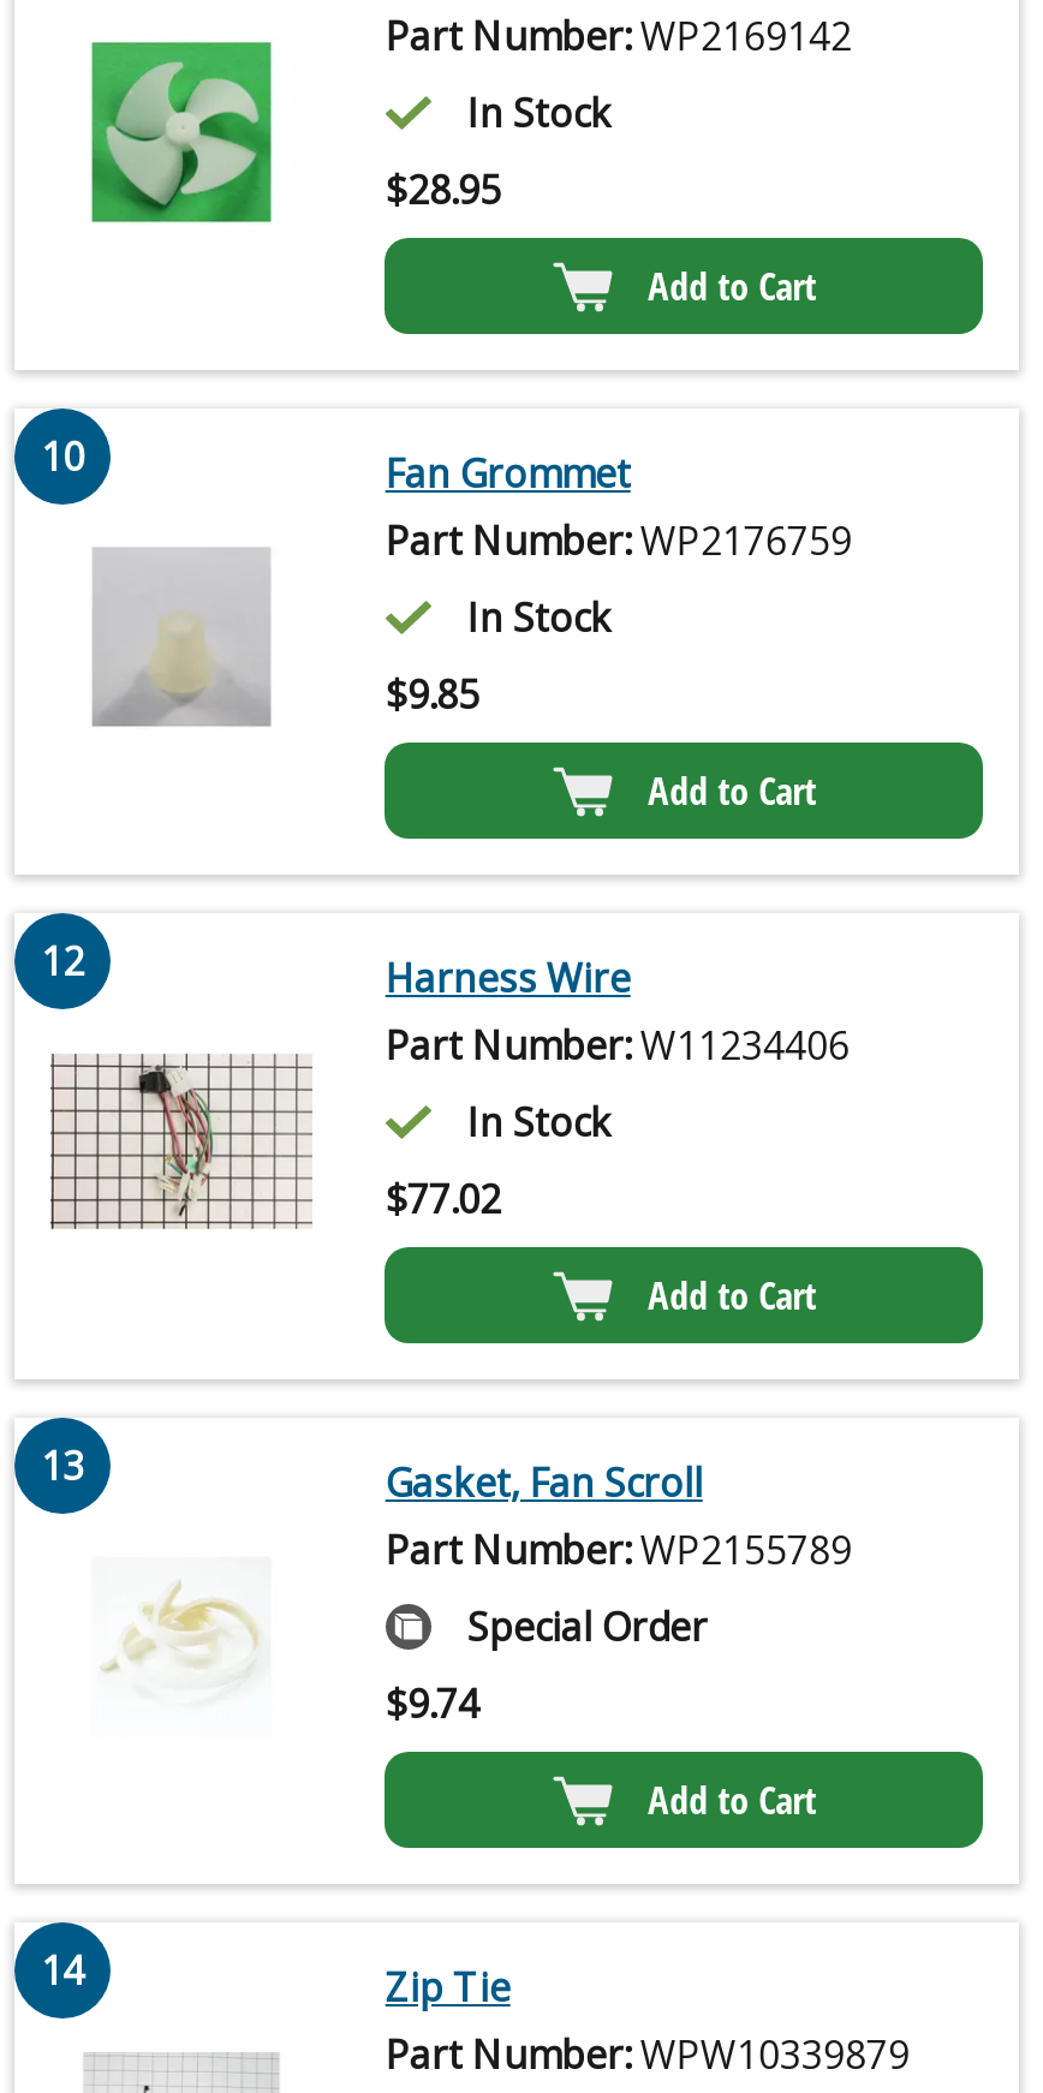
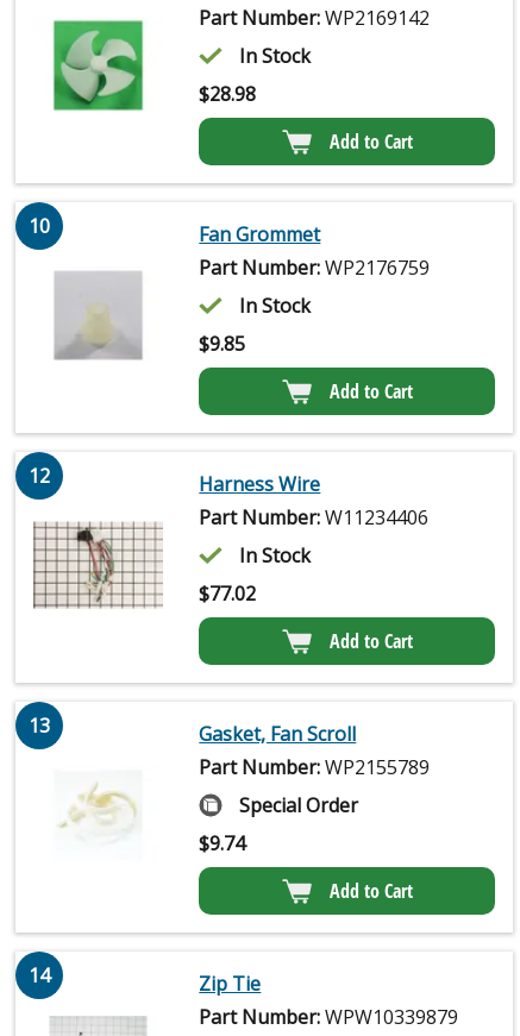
- $28.95
+ $28.98
